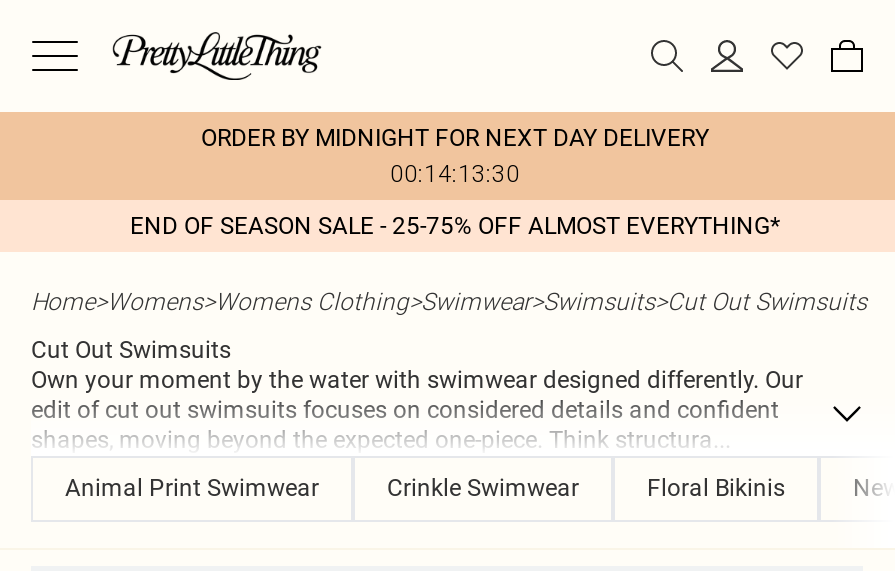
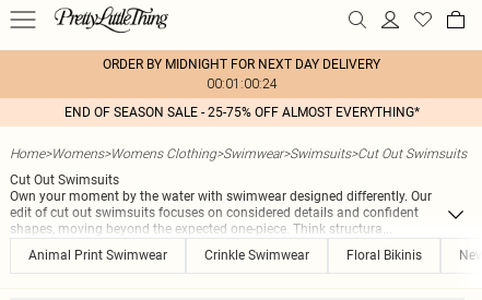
- 00:14:13:30
+ 00:01:00:24
